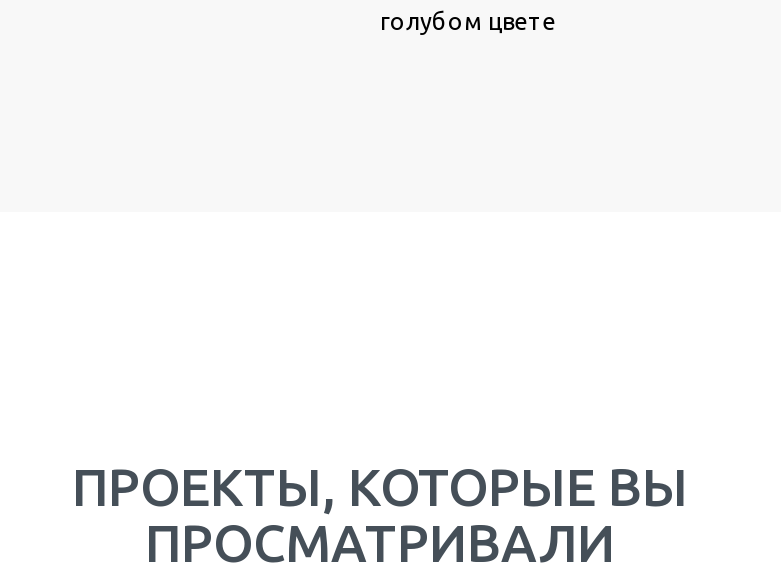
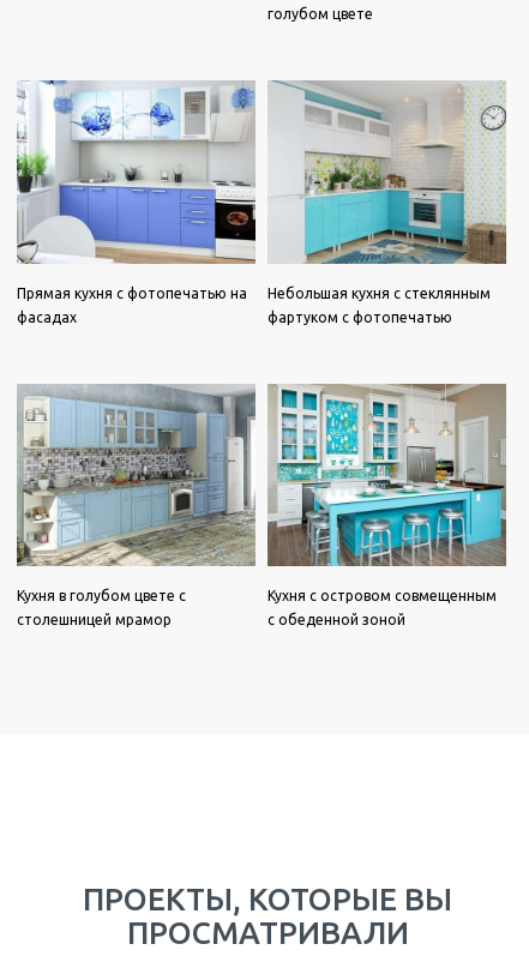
+ [image]
+ Прямая кухня с фотопечатью на
+ фасадах

+ [image]
+ Кухня в голубом цвете с
+ столешницей мрамор

+ [image]
+ Кухня с островом совмещенным
+ с обеденной зоной

+ [image]
+ Небольшая кухня с стеклянным
+ фартуком с фотопечатью
